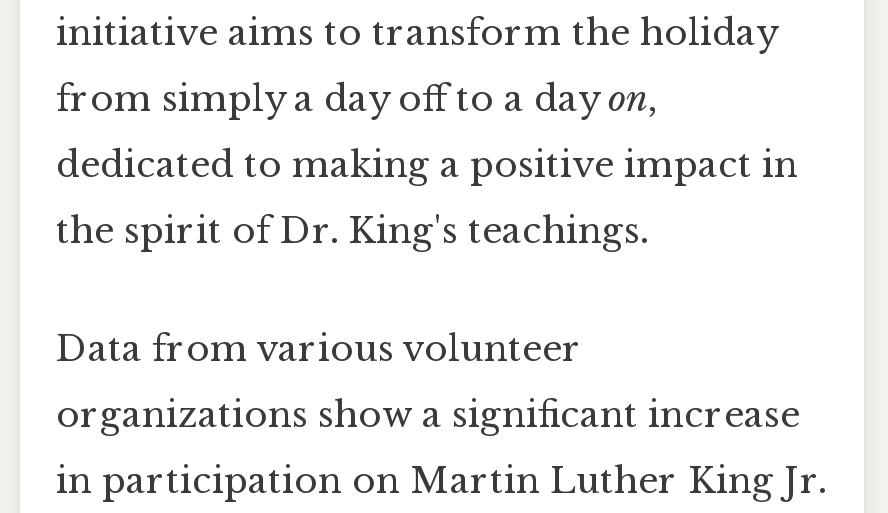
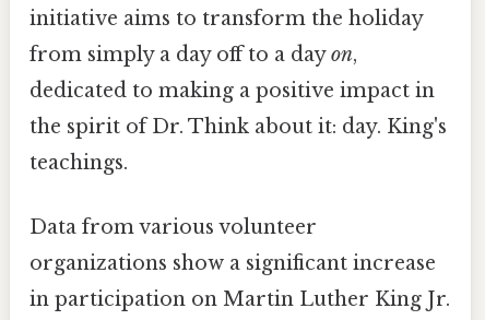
- the spirit of Dr. King's teachings.
+ the spirit of Dr. Think about it: day. King's
+ teachings.
